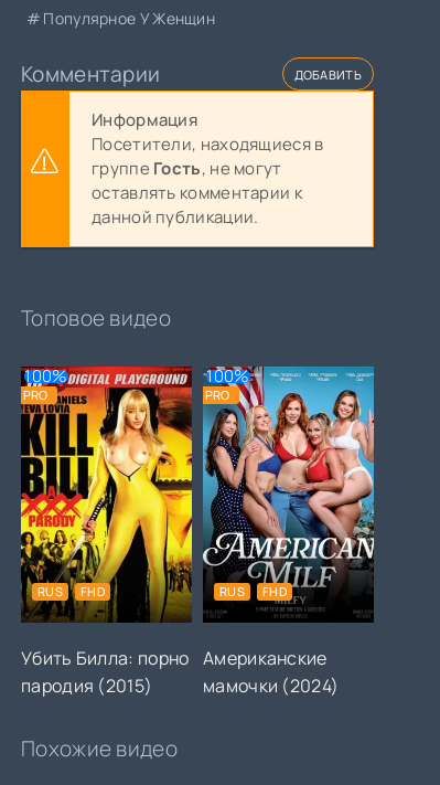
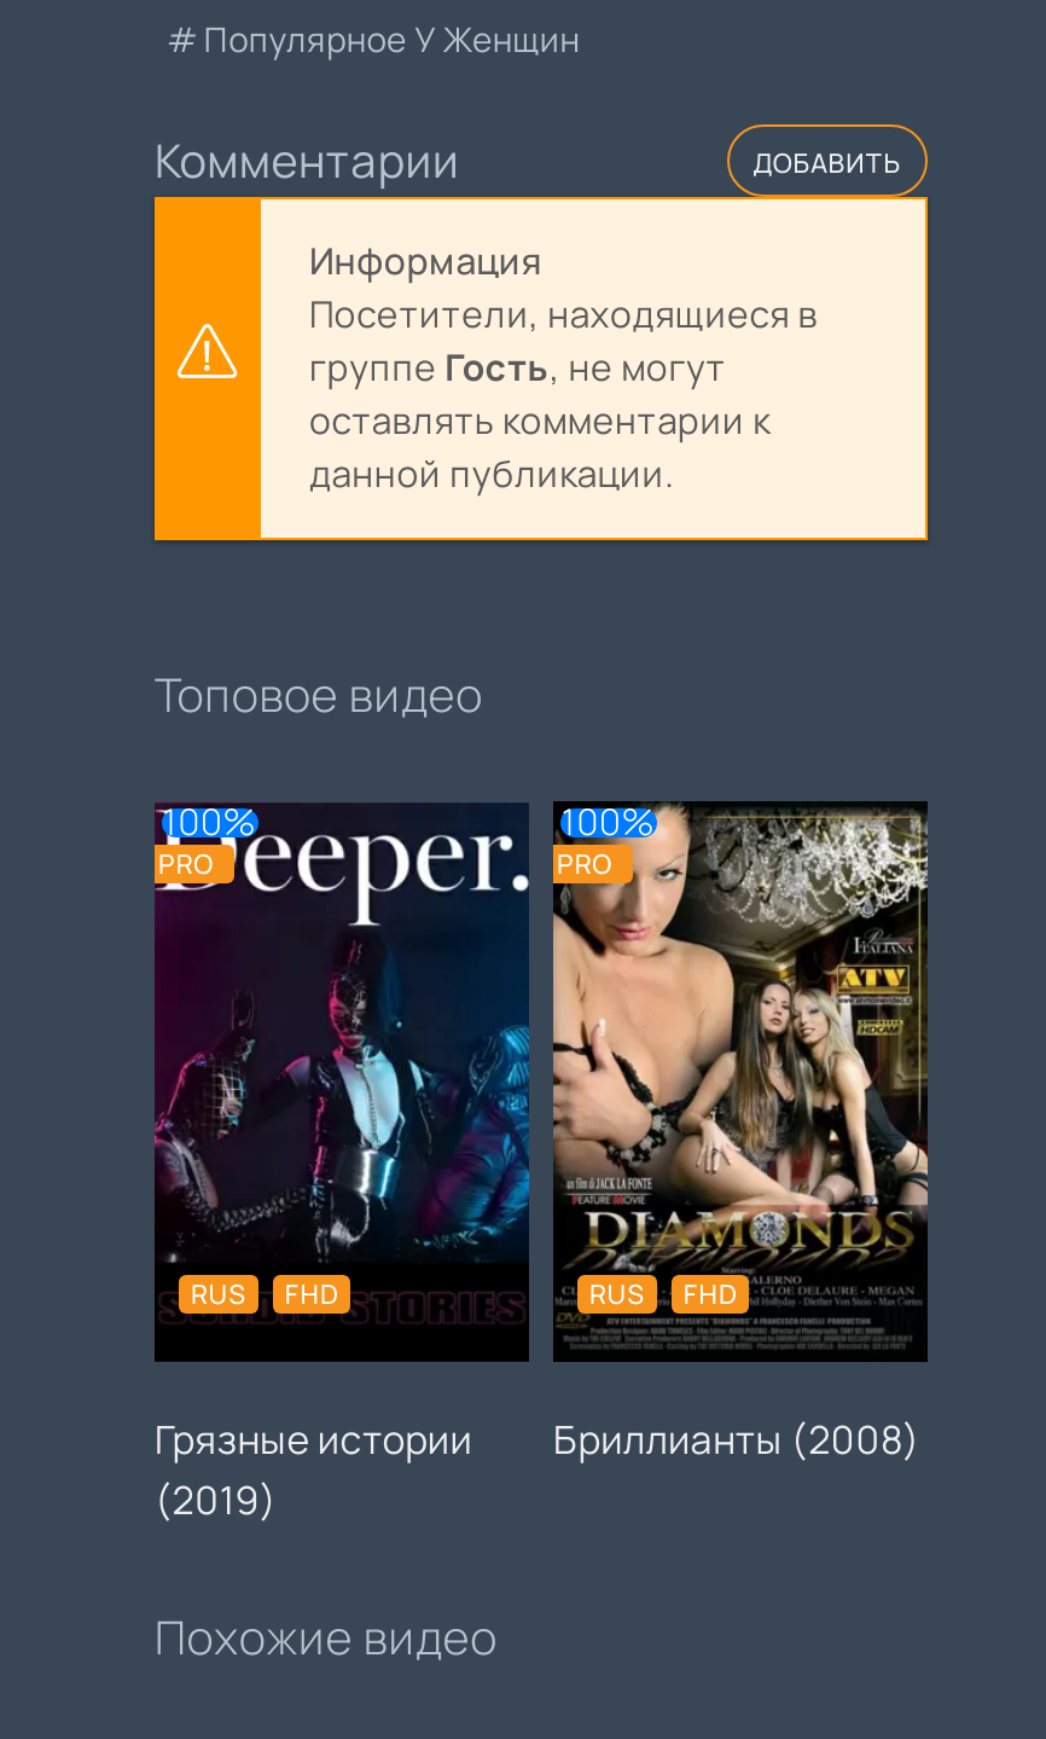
- [image]
- Убить Билла: порно
- пародия (2015)
+ [image]
+ Грязные истории
+ (2019)

- [image]
- Американские
- мамочки (2024)
+ [image]
+ Бриллианты (2008)
